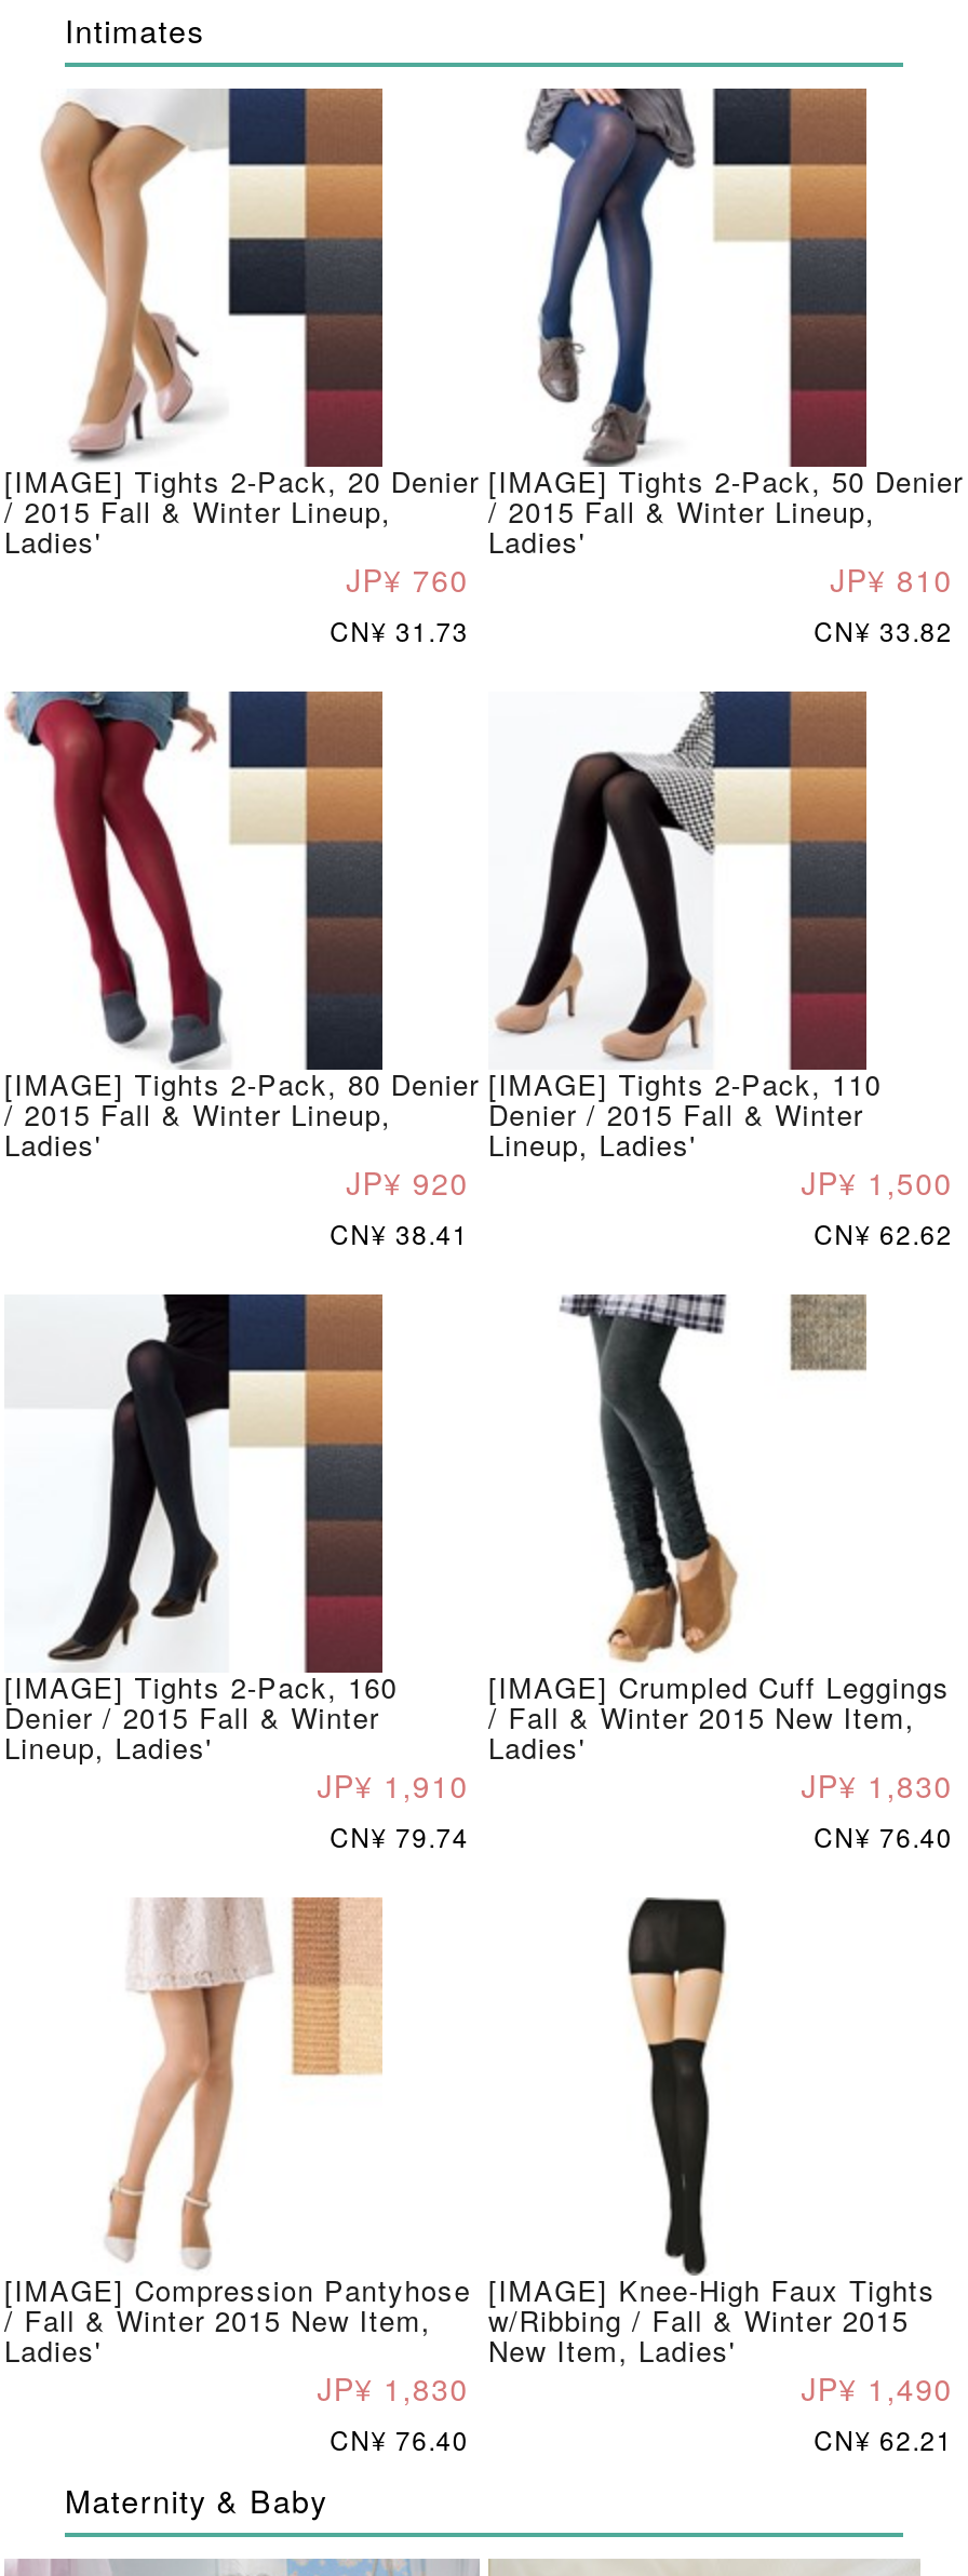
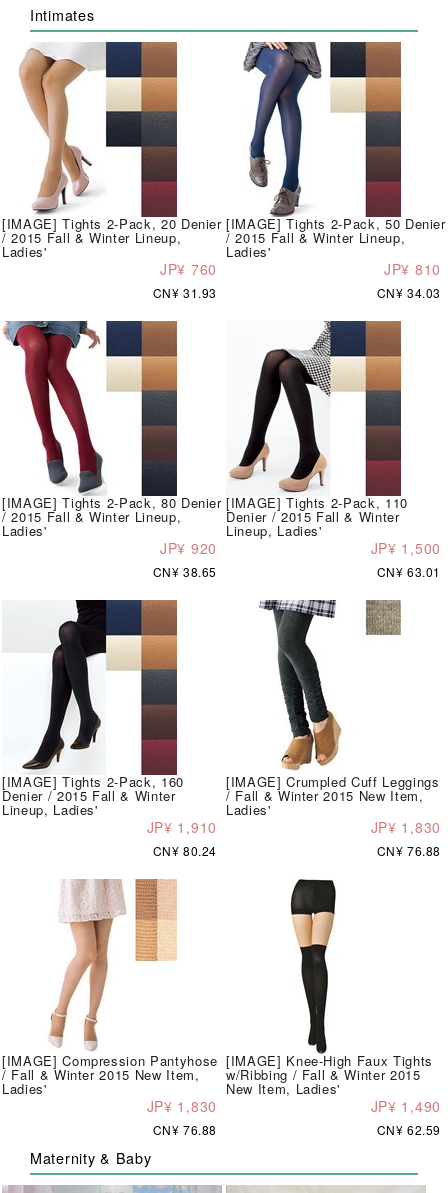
- CN¥ 31.73
+ CN¥ 31.93

- CN¥ 33.82
+ CN¥ 34.03

- CN¥ 38.41
+ CN¥ 38.65

- CN¥ 62.62
+ CN¥ 63.01

- CN¥ 79.74
+ CN¥ 80.24

- CN¥ 76.40
+ CN¥ 76.88

- CN¥ 76.40
+ CN¥ 76.88

- CN¥ 62.21
+ CN¥ 62.59
